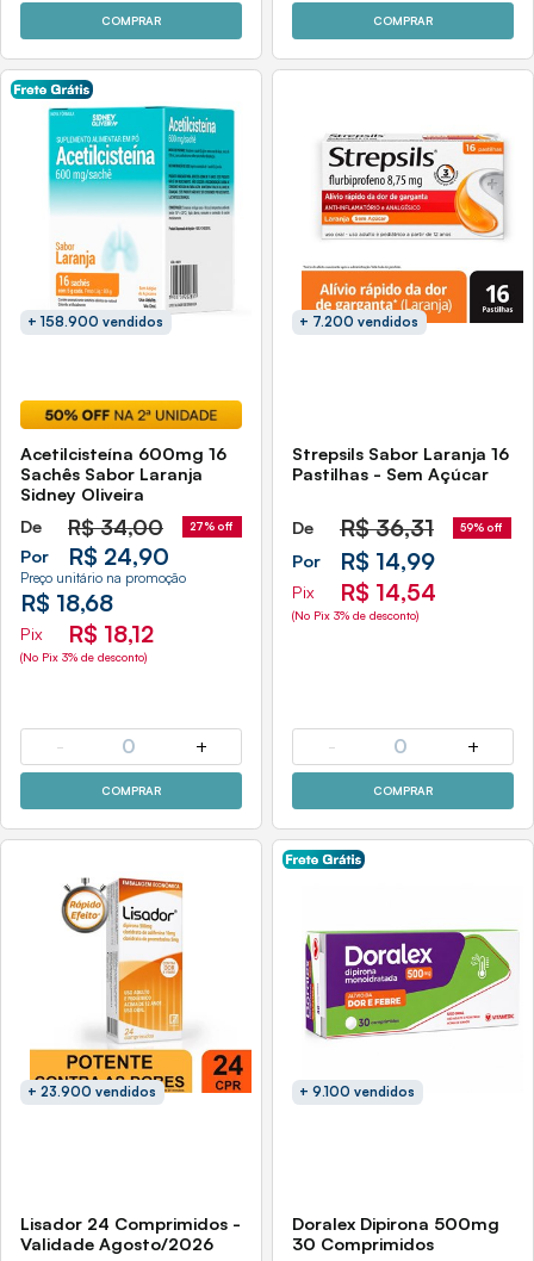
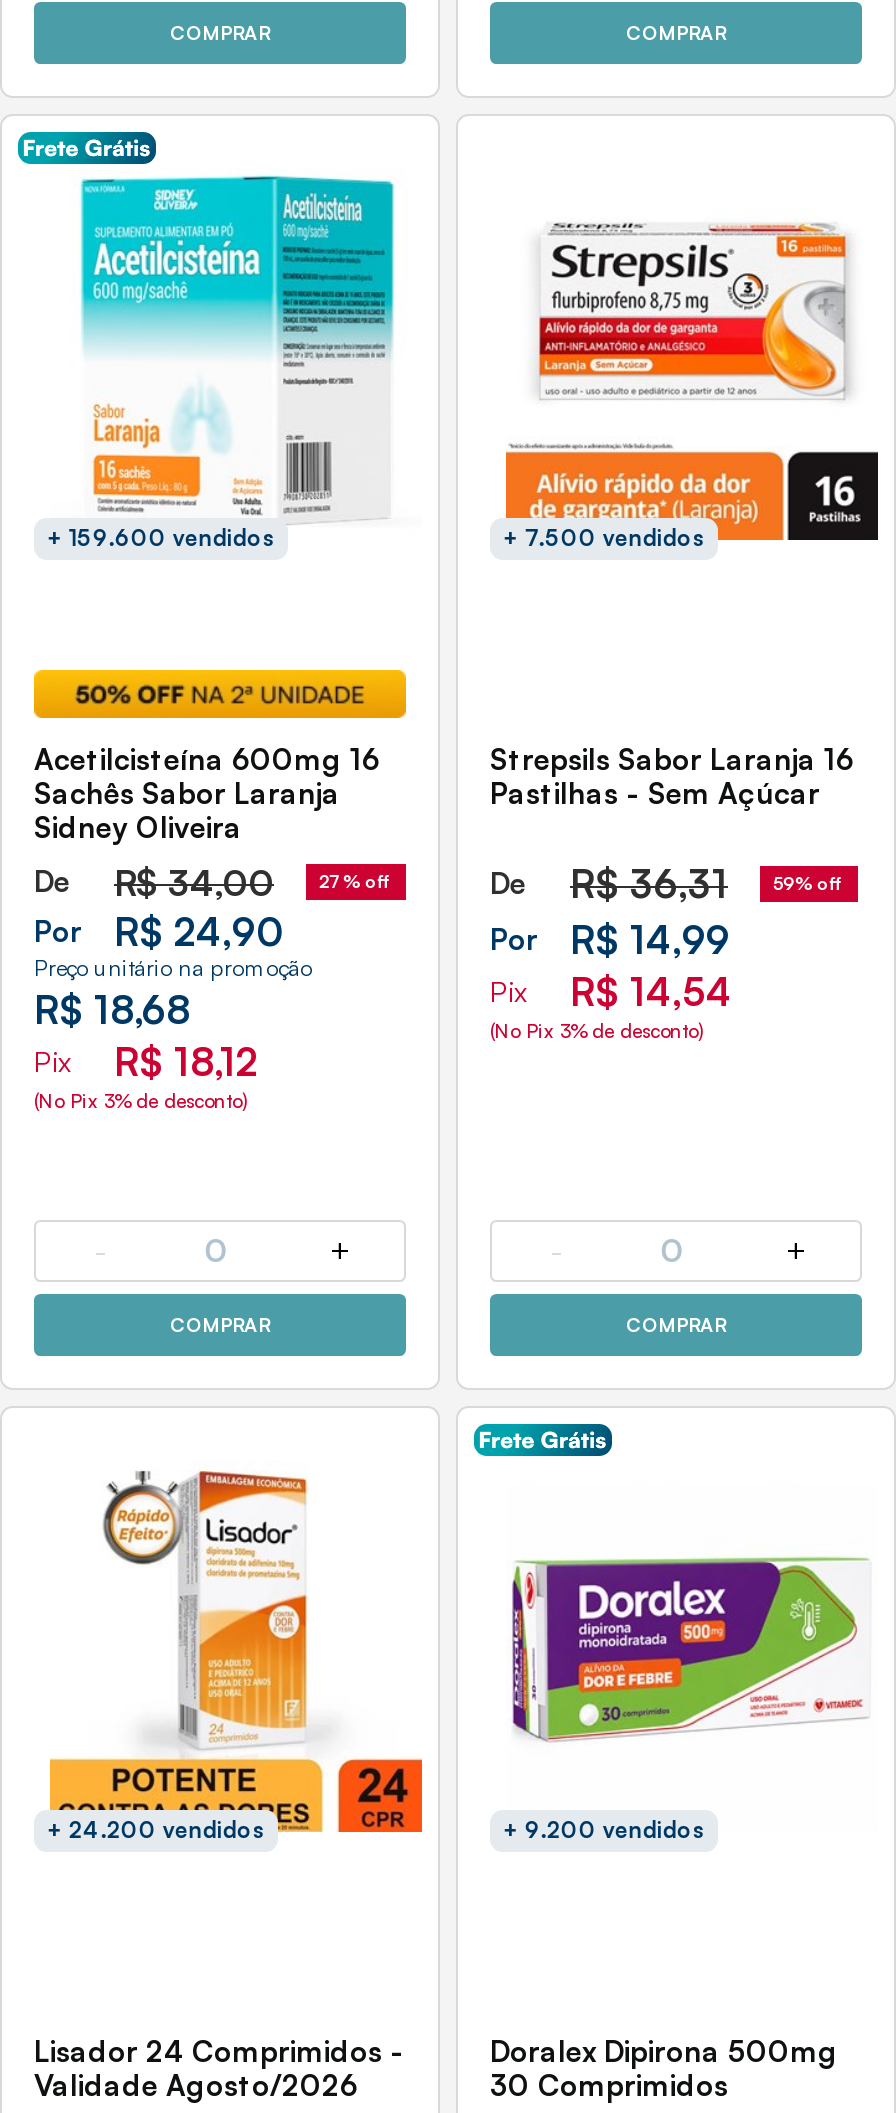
- + 158.900 vendidos
+ + 159.600 vendidos

- + 7.200 vendidos
+ + 7.500 vendidos

- + 23.900 vendidos
+ + 24.200 vendidos

- + 9.100 vendidos
+ + 9.200 vendidos
